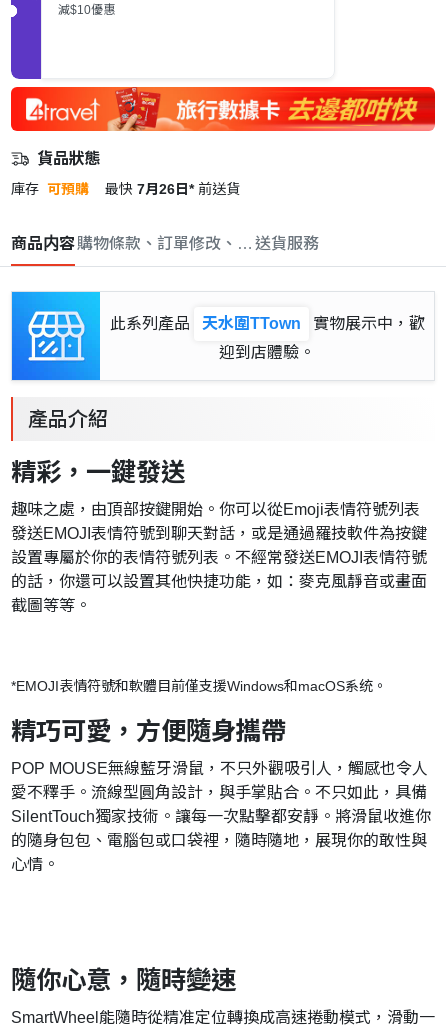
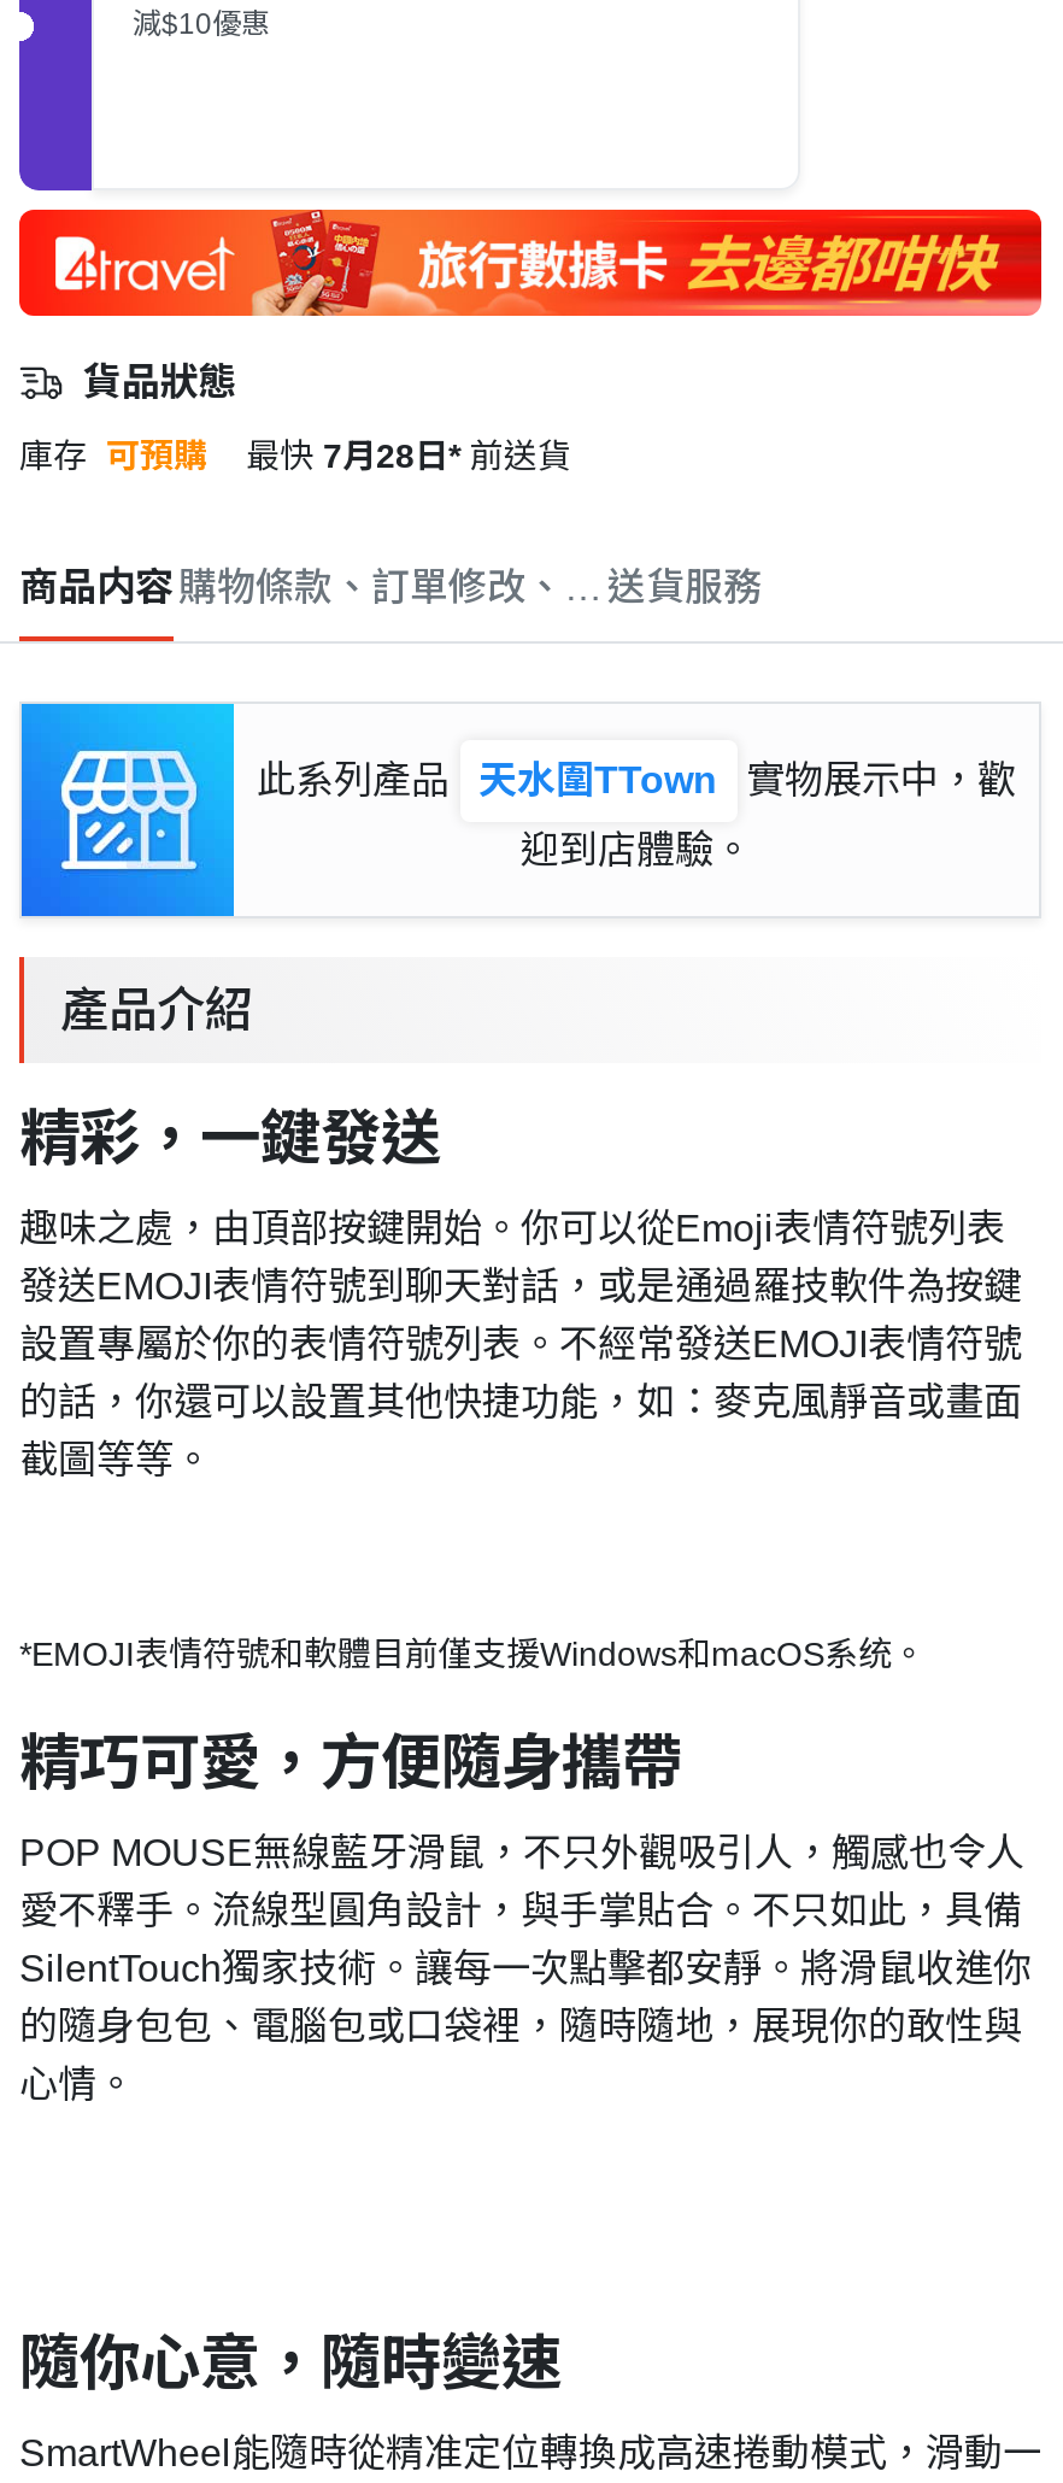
- 最快 7月26日* 前送貨
+ 最快 7月28日* 前送貨
